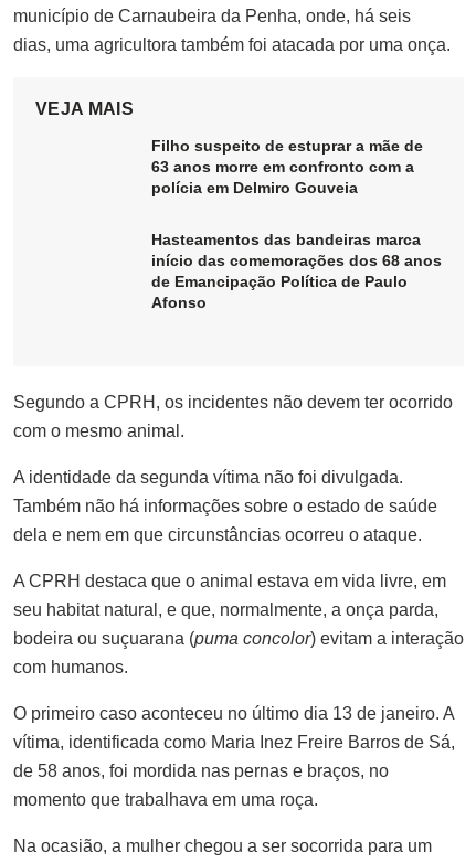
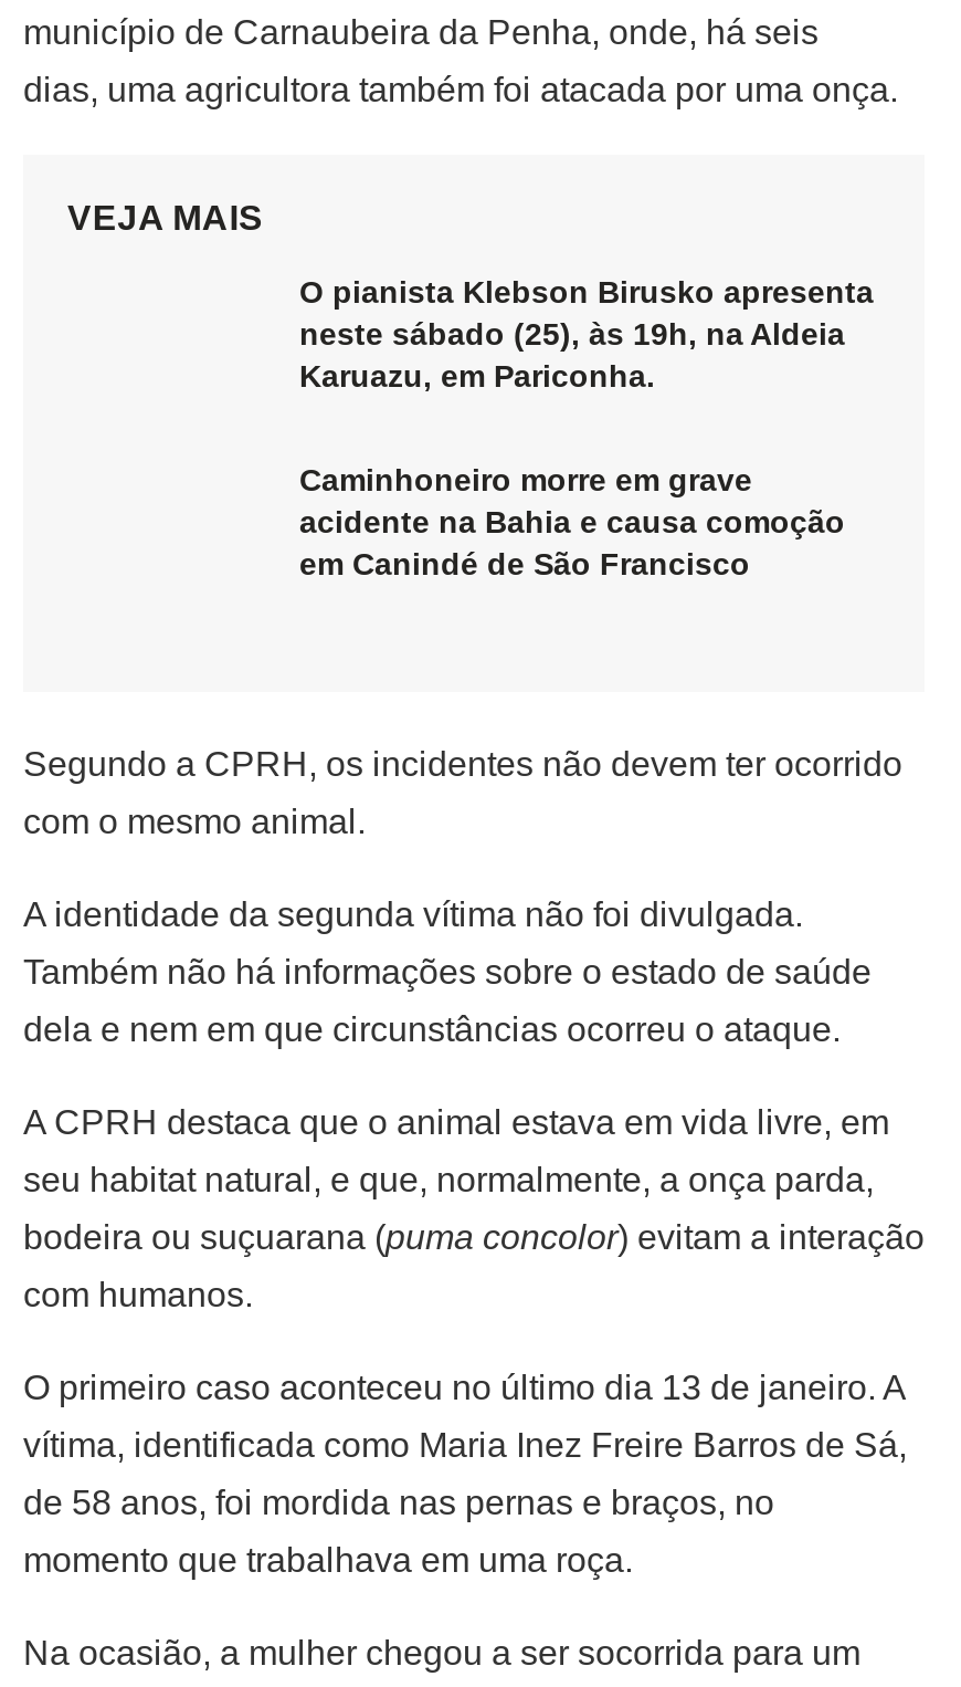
- Filho suspeito de estuprar a mãe de
- 63 anos morre em confronto com a
- polícia em Delmiro Gouveia
+ O pianista Klebson Birusko apresenta
+ neste sábado (25), às 19h, na Aldeia
+ Karuazu, em Pariconha.

- Hasteamentos das bandeiras marca
- início das comemorações dos 68 anos
- de Emancipação Política de Paulo
- Afonso
+ Caminhoneiro morre em grave
+ acidente na Bahia e causa comoção
+ em Canindé de São Francisco
